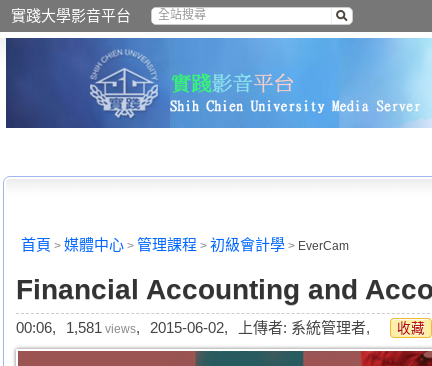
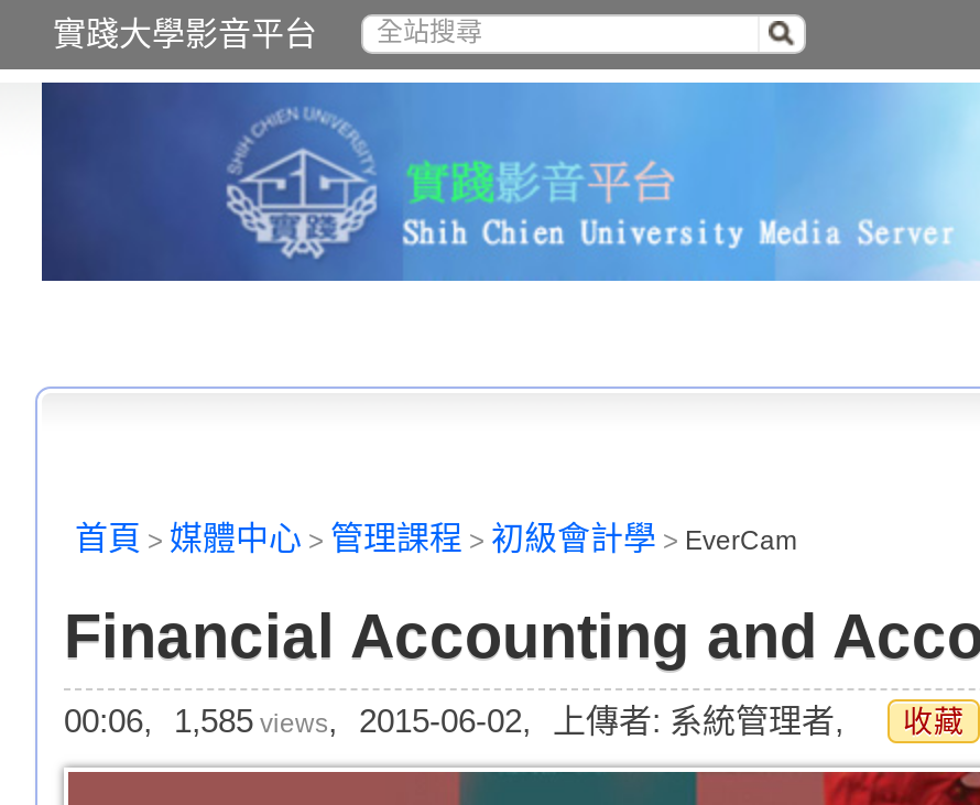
- 00:06, 1,581 views, 2015-06-02, 上傳者: 系統管理者,
+ 00:06, 1,585 views, 2015-06-02, 上傳者: 系統管理者,
